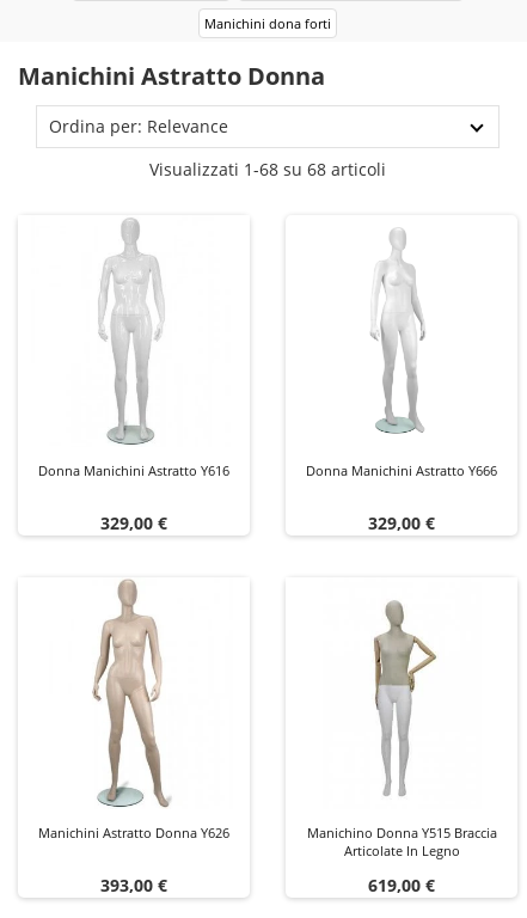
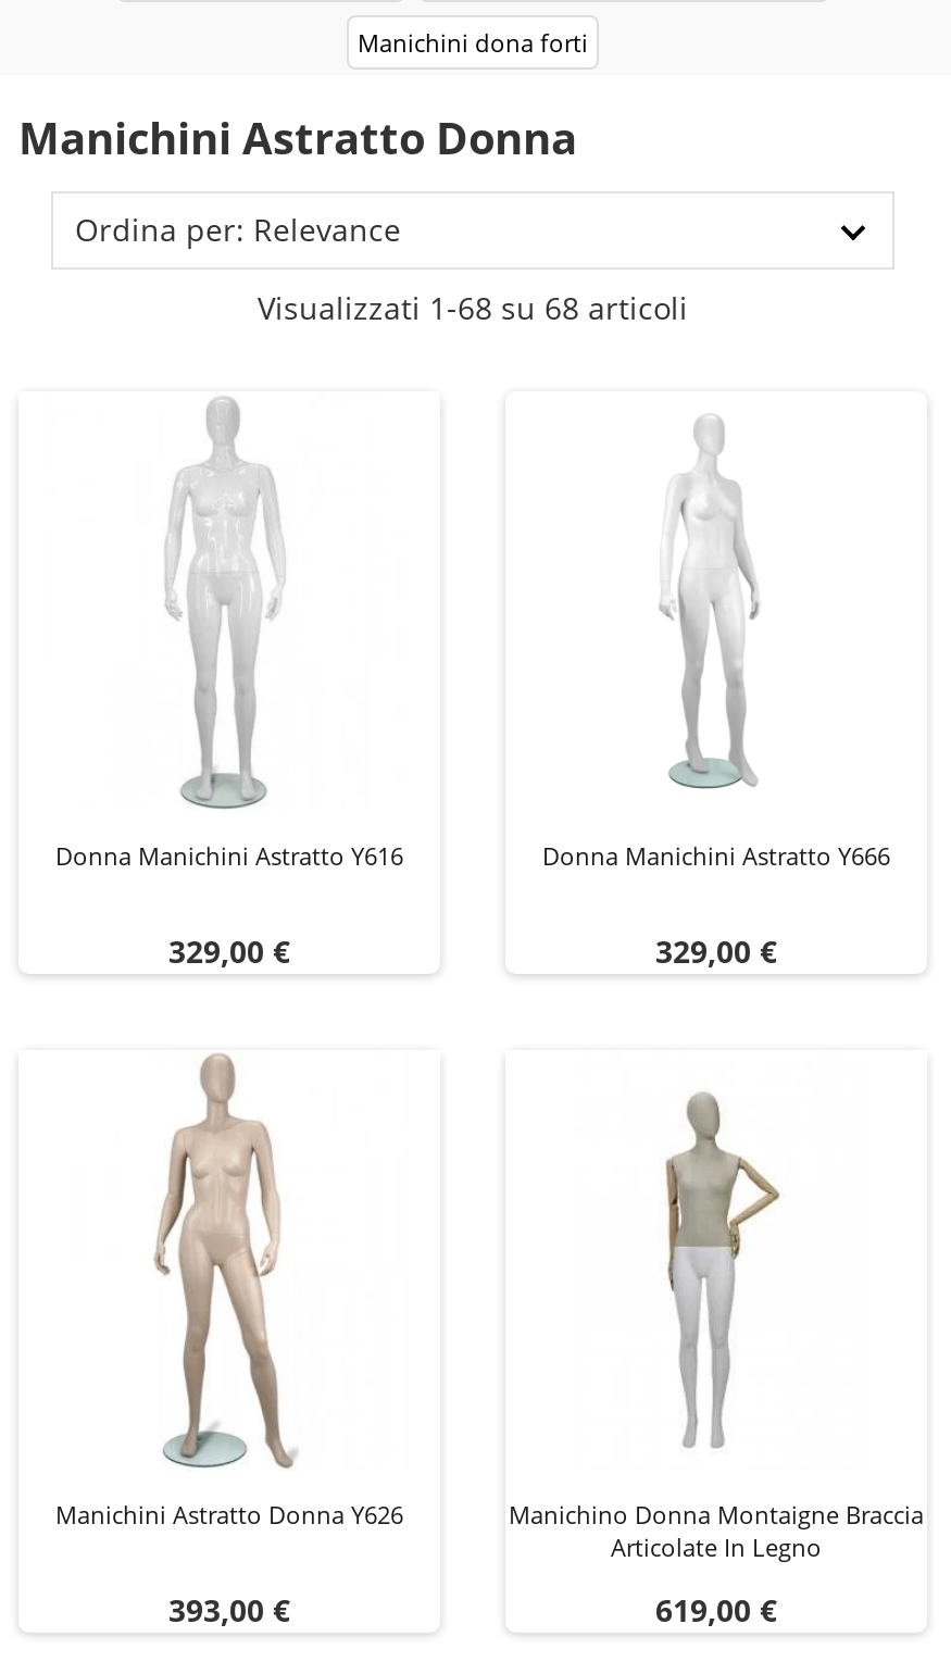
- Manichino Donna Y515 Braccia
+ Manichino Donna Montaigne Braccia
